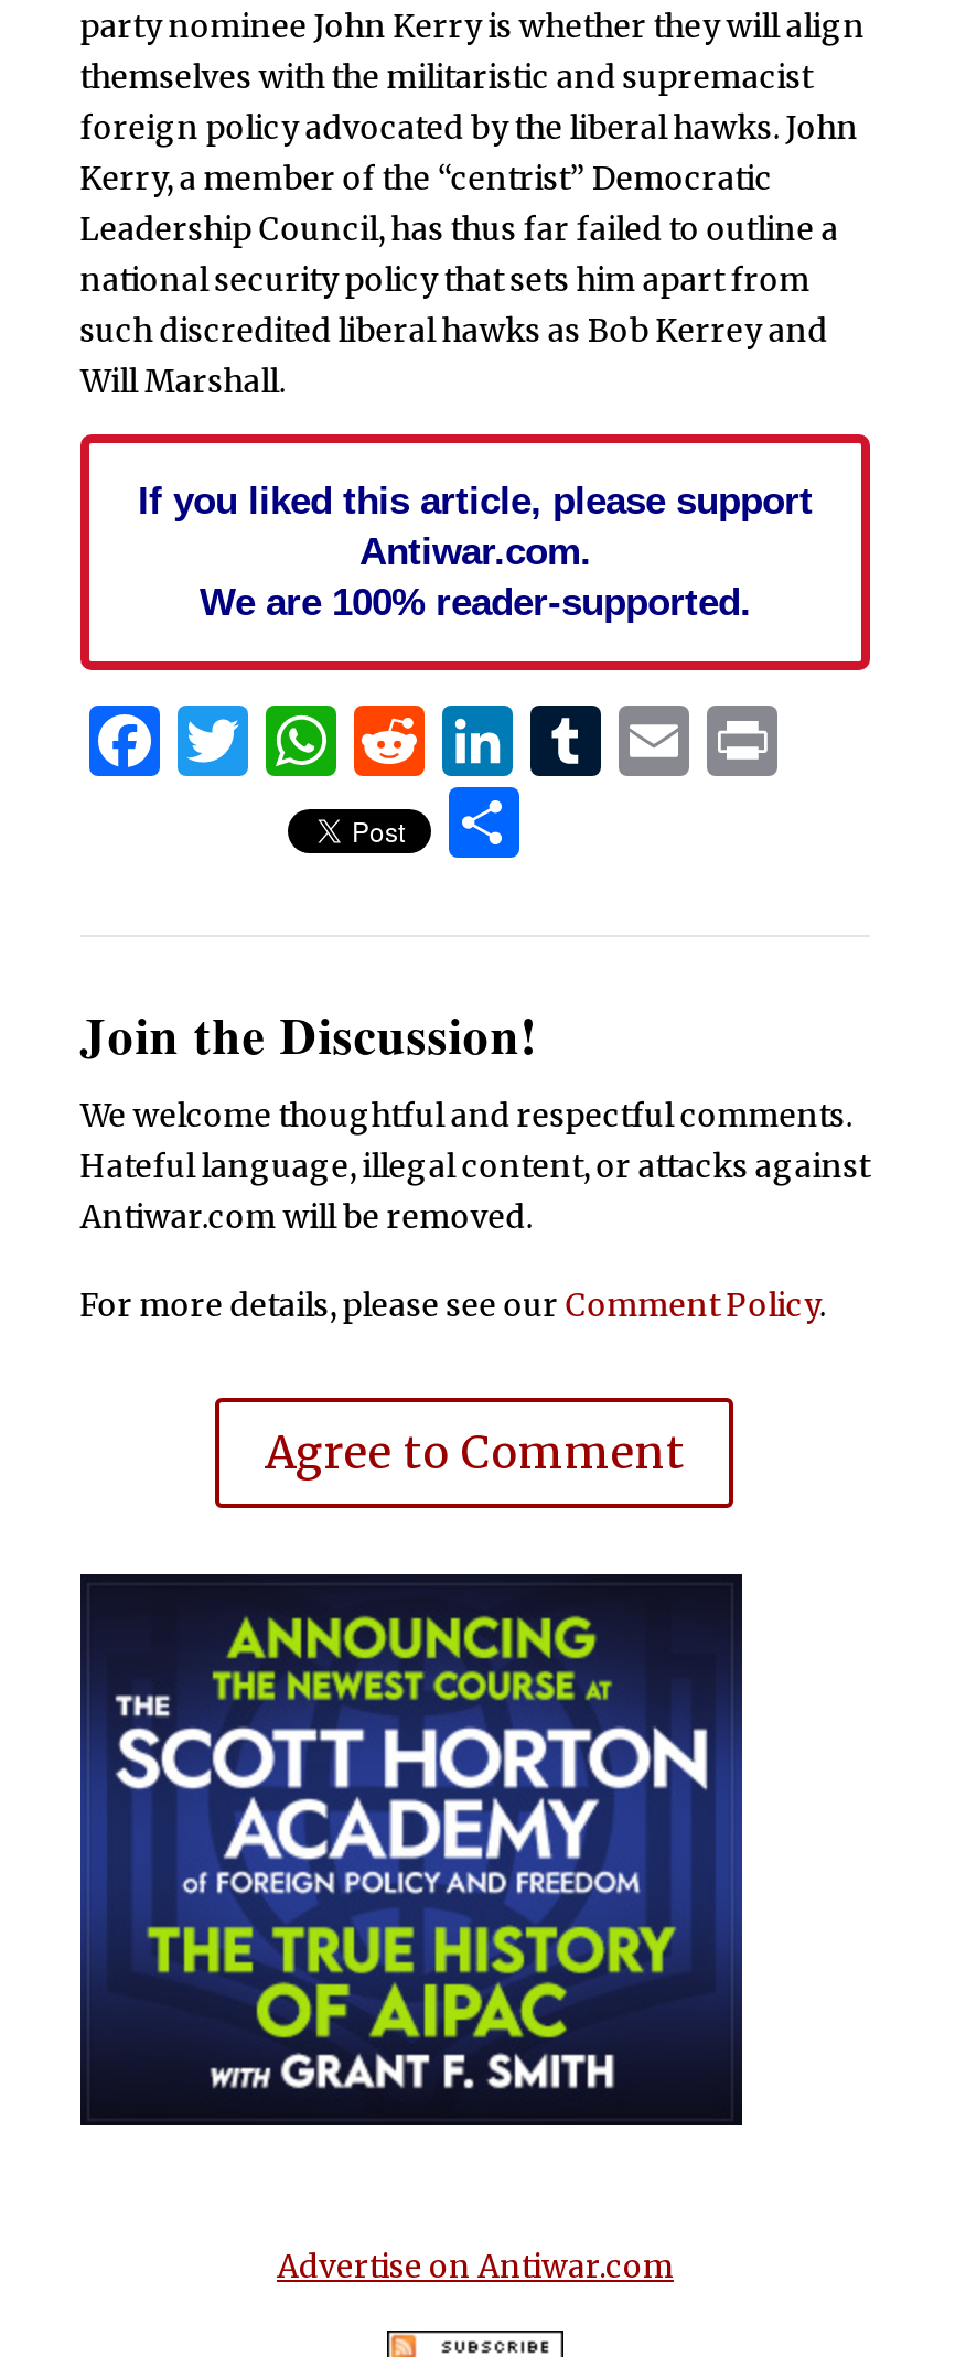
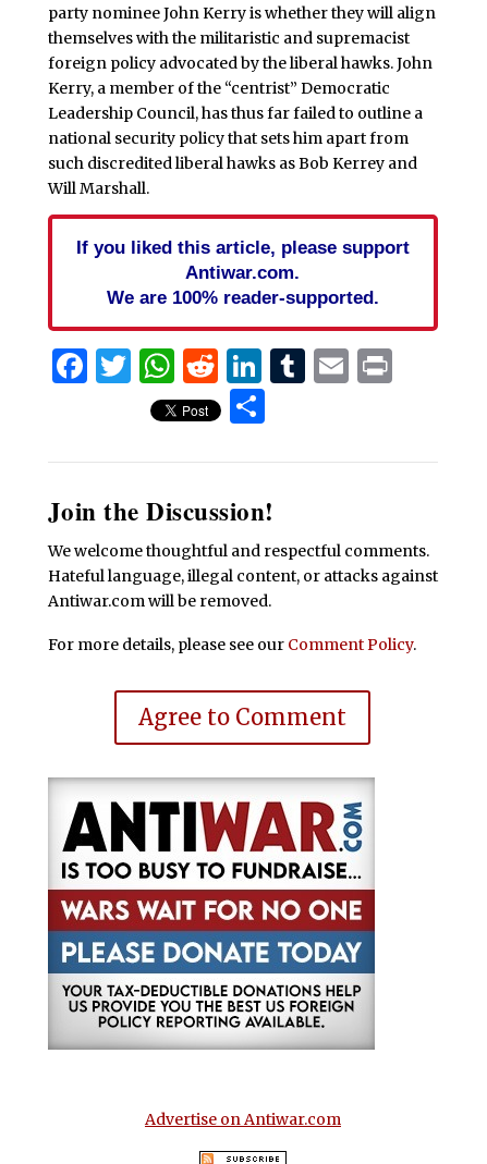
- [image]
+ [image]
